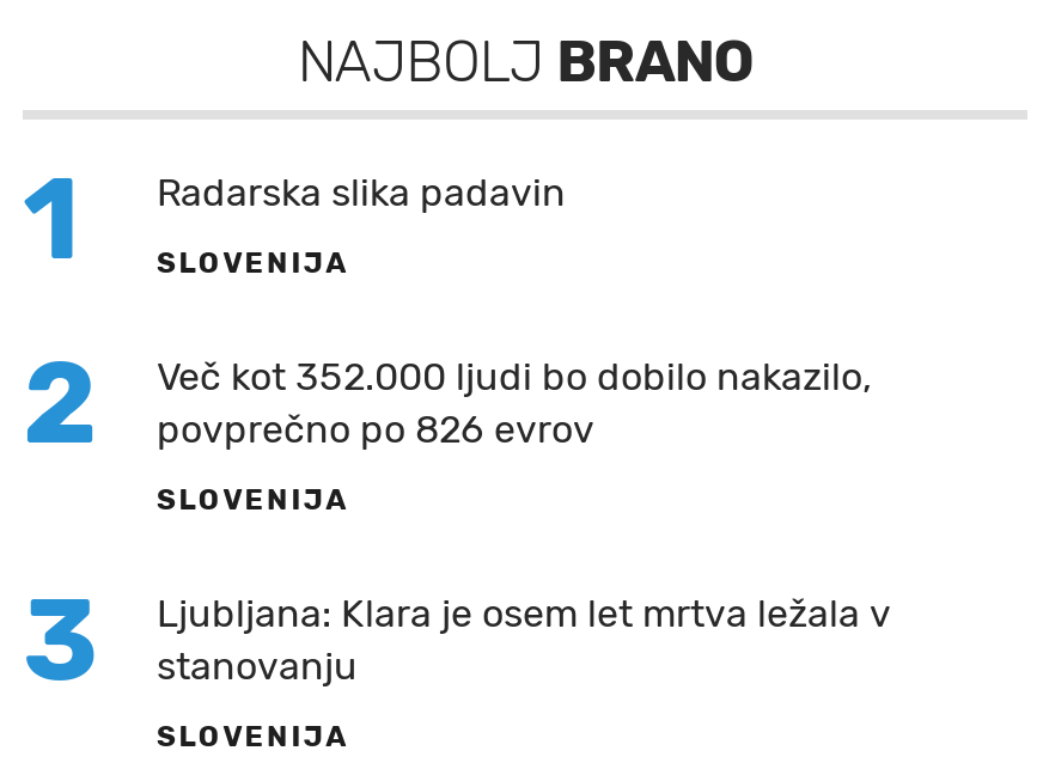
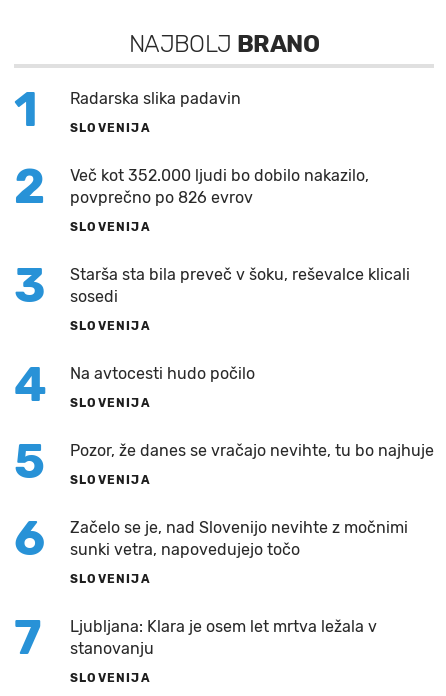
+ Starša sta bila preveč v šoku, reševalce klicali
+ sosedi
+ SLOVENIJA
+ 4
+ Na avtocesti hudo počilo
+ SLOVENIJA
+ 5
+ Pozor, že danes se vračajo nevihte, tu bo najhuje
+ SLOVENIJA
+ 6
+ Začelo se je, nad Slovenijo nevihte z močnimi
+ sunki vetra, napovedujejo točo
+ SLOVENIJA
+ 7
